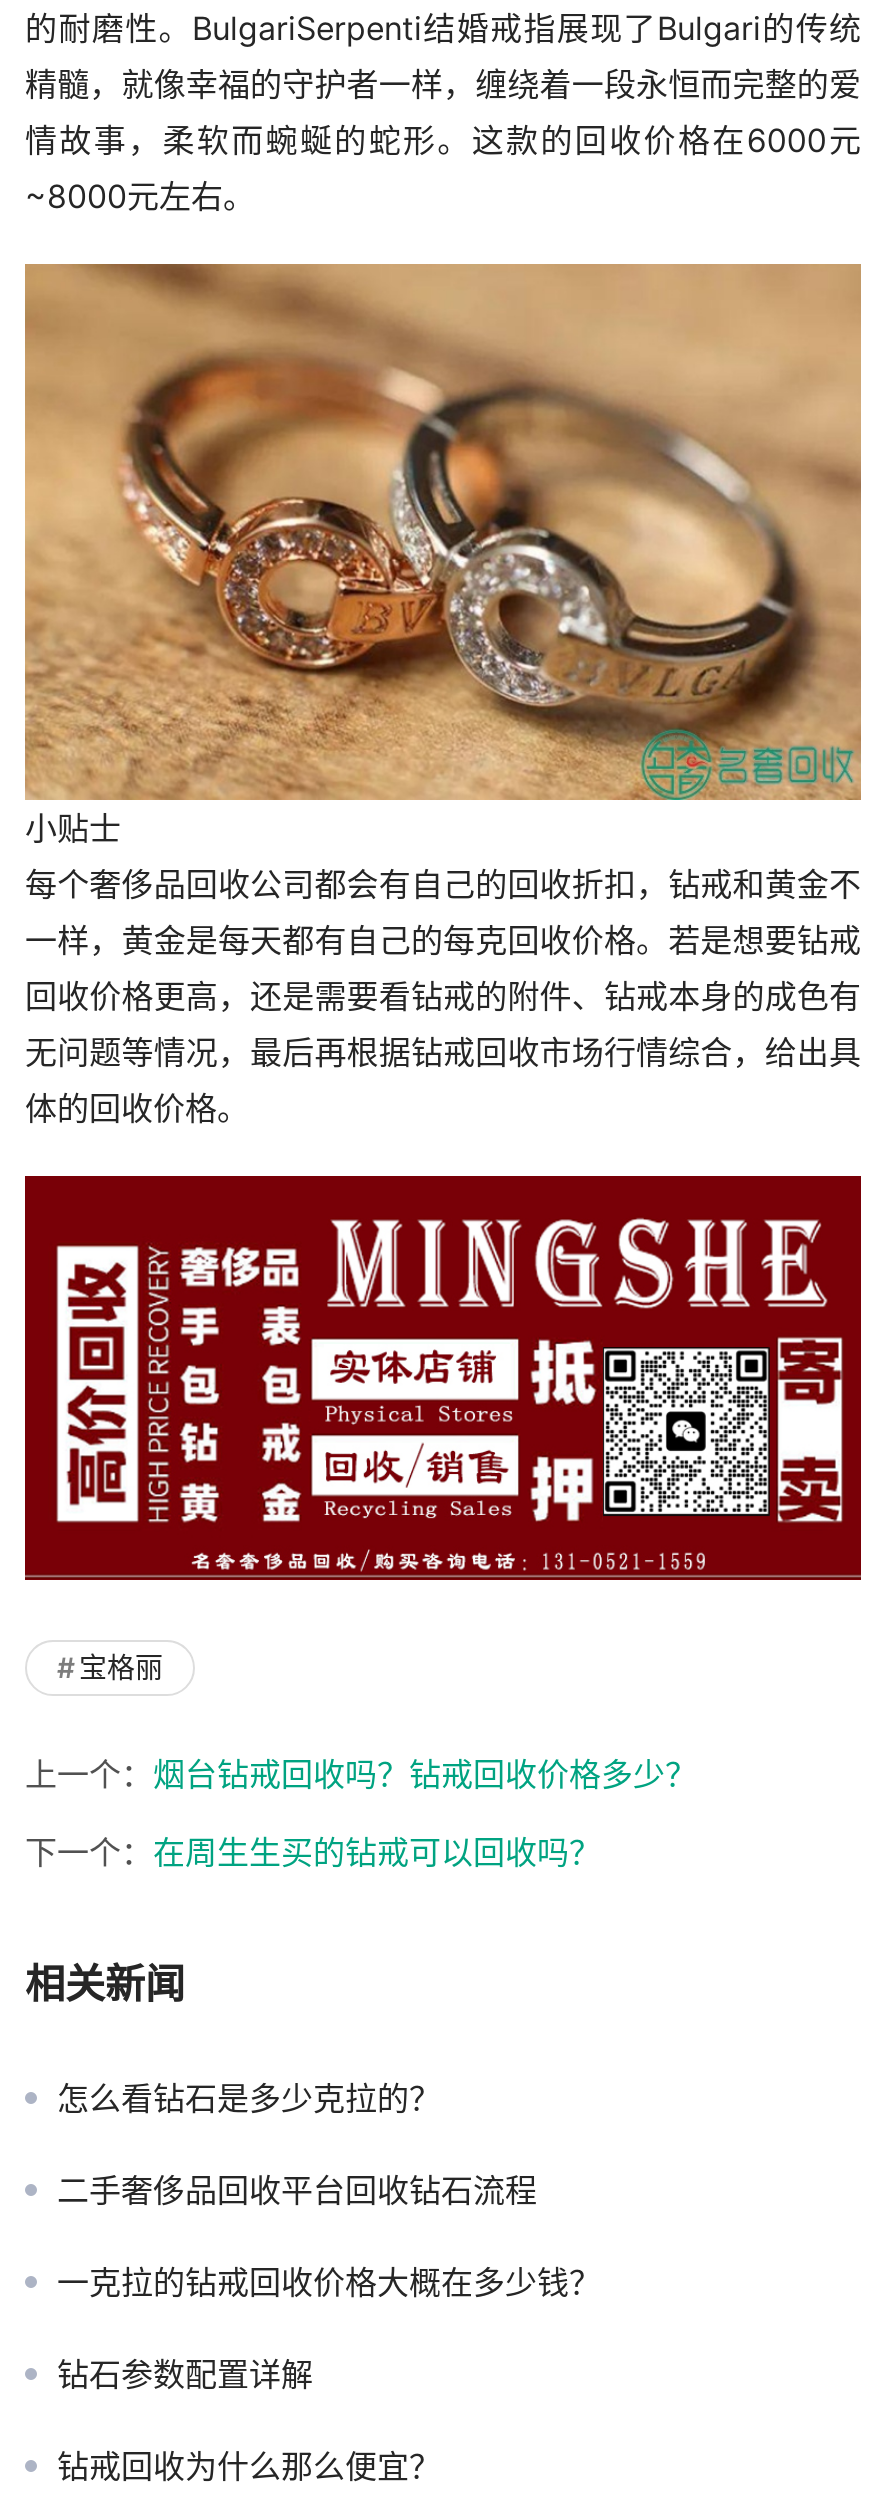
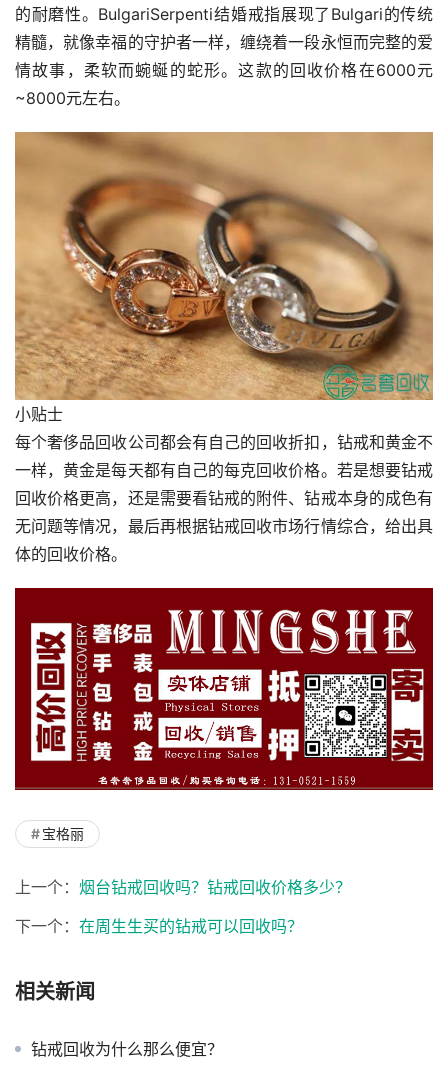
- 怎么看钻石是多少克拉的？
- 二手奢侈品回收平台回收钻石流程
- 一克拉的钻戒回收价格大概在多少钱？
- 钻石参数配置详解
